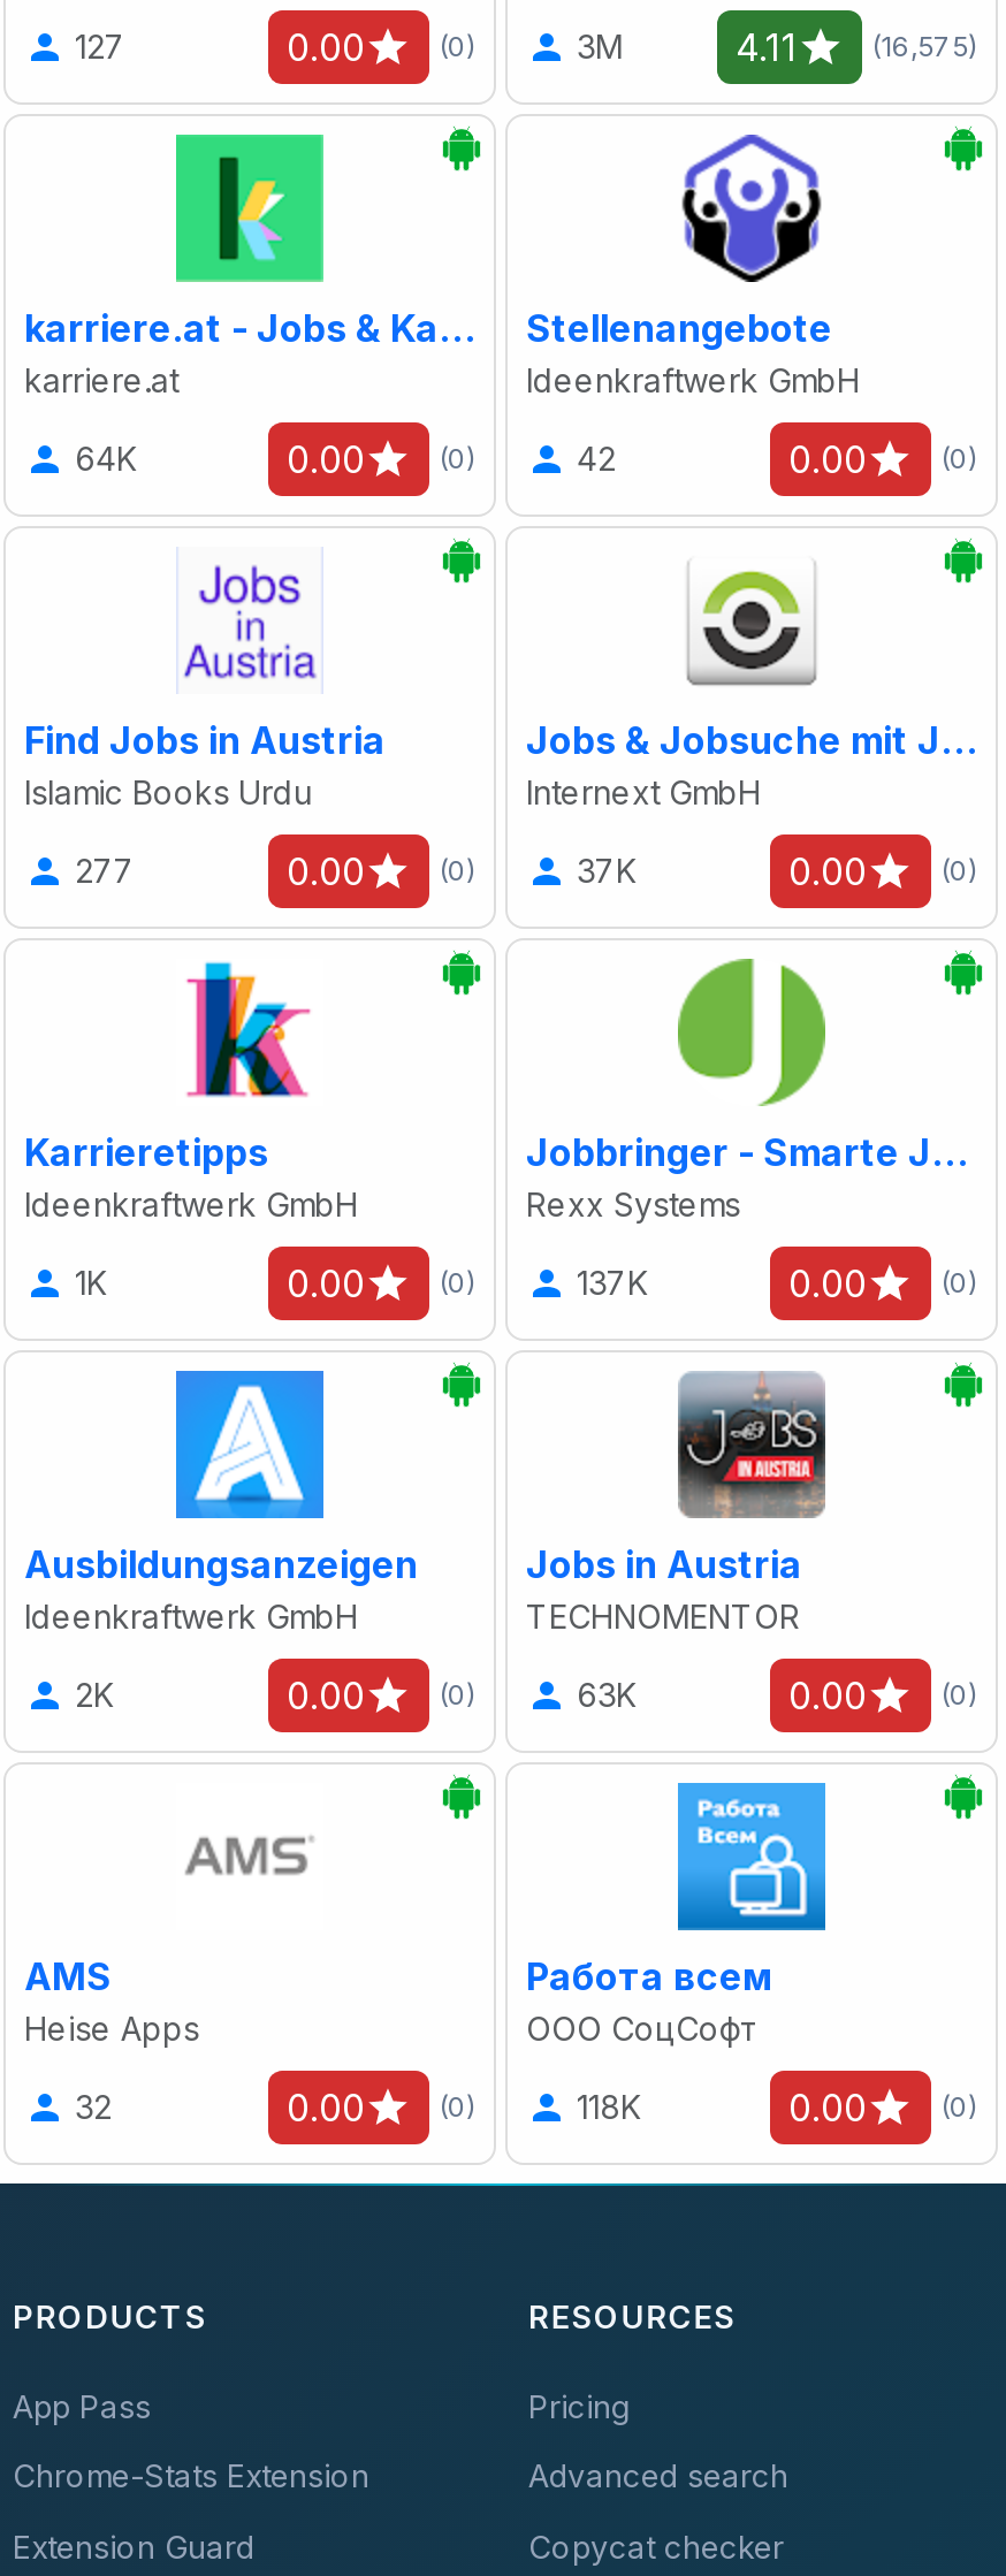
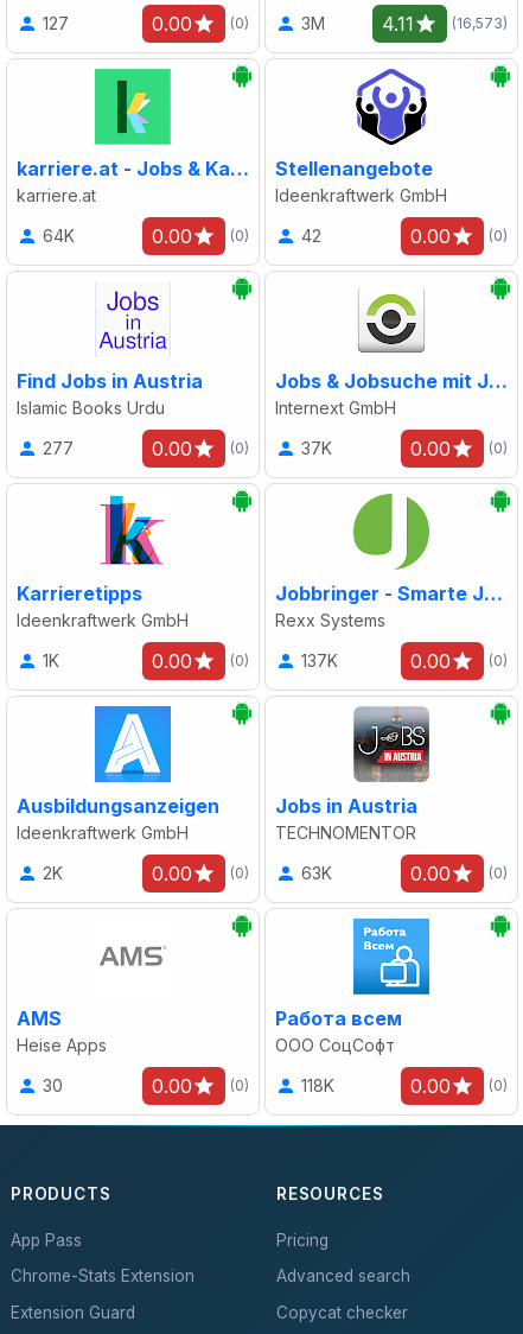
- (16,575)
+ (16,573)

- 32
+ 30
